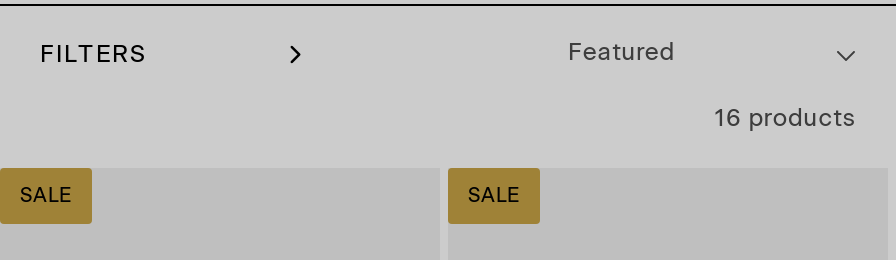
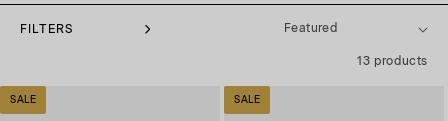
- 16 products
+ 13 products
